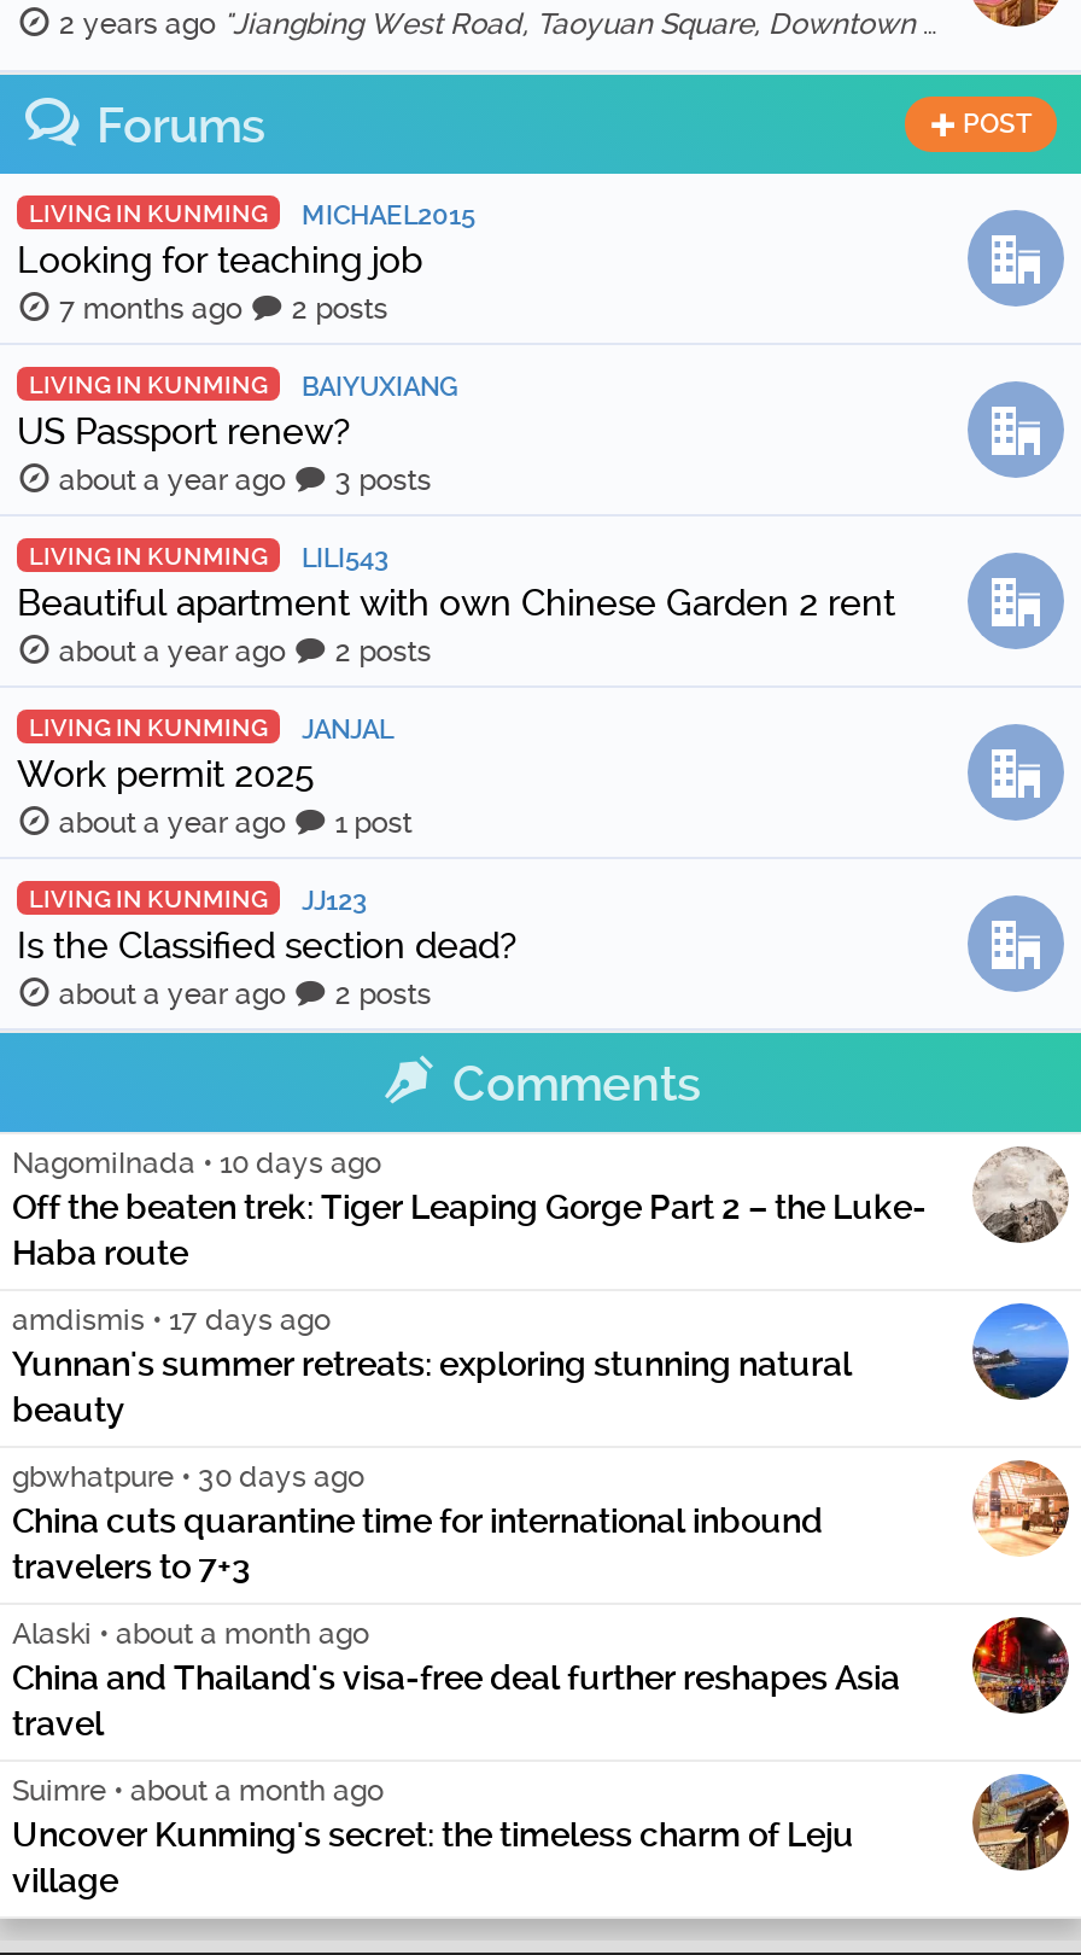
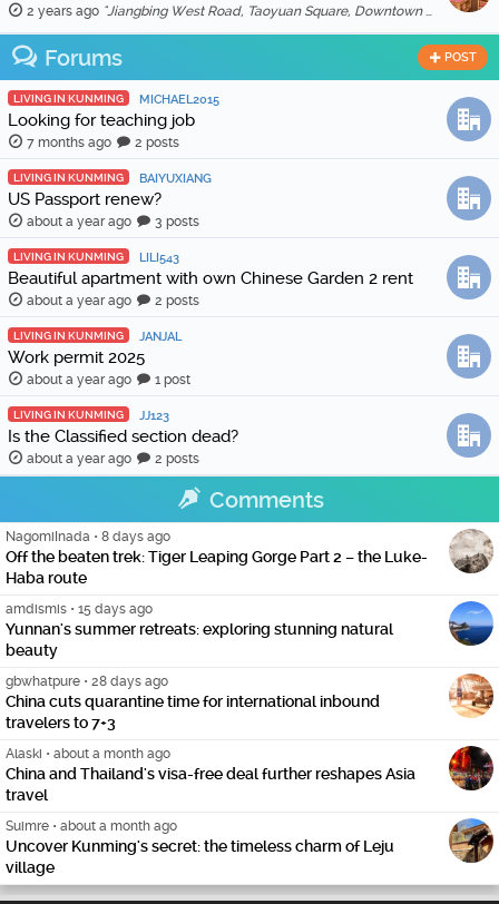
- NagomiInada • 10 days ago
+ NagomiInada • 8 days ago

- amdismis • 17 days ago
+ amdismis • 15 days ago

- gbwhatpure • 30 days ago
+ gbwhatpure • 28 days ago
